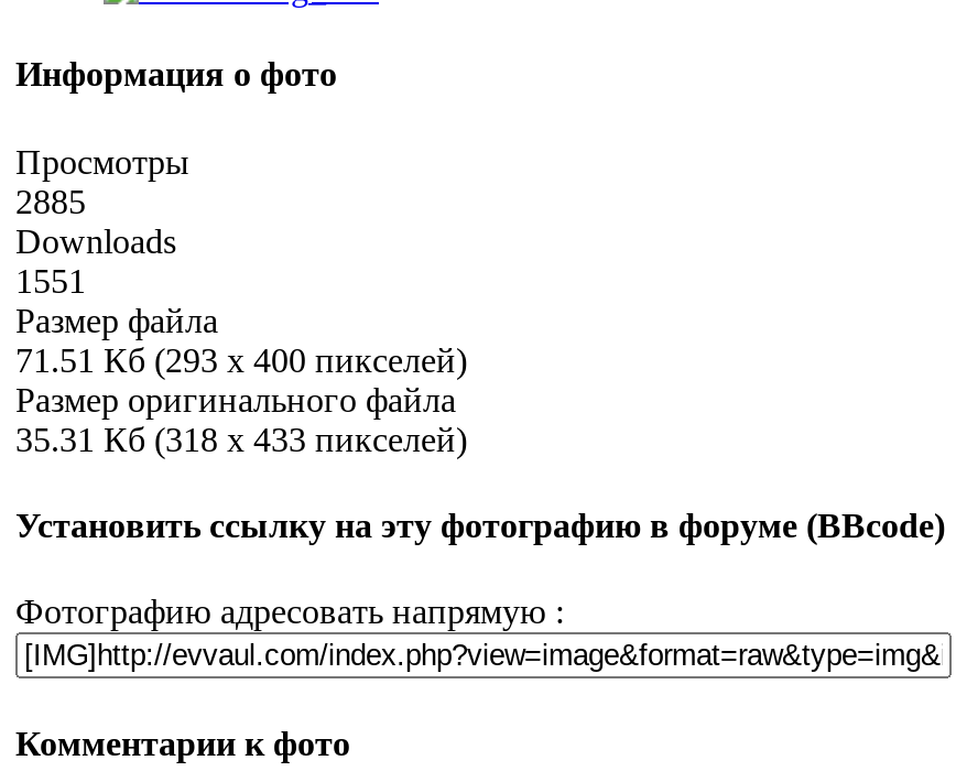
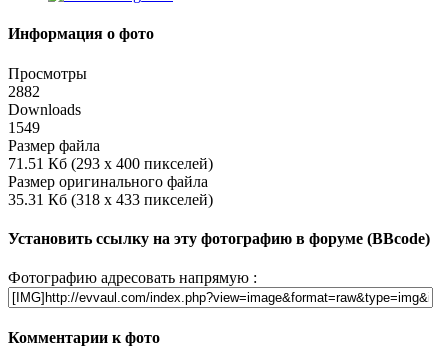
- 2885
+ 2882

- 1551
+ 1549
